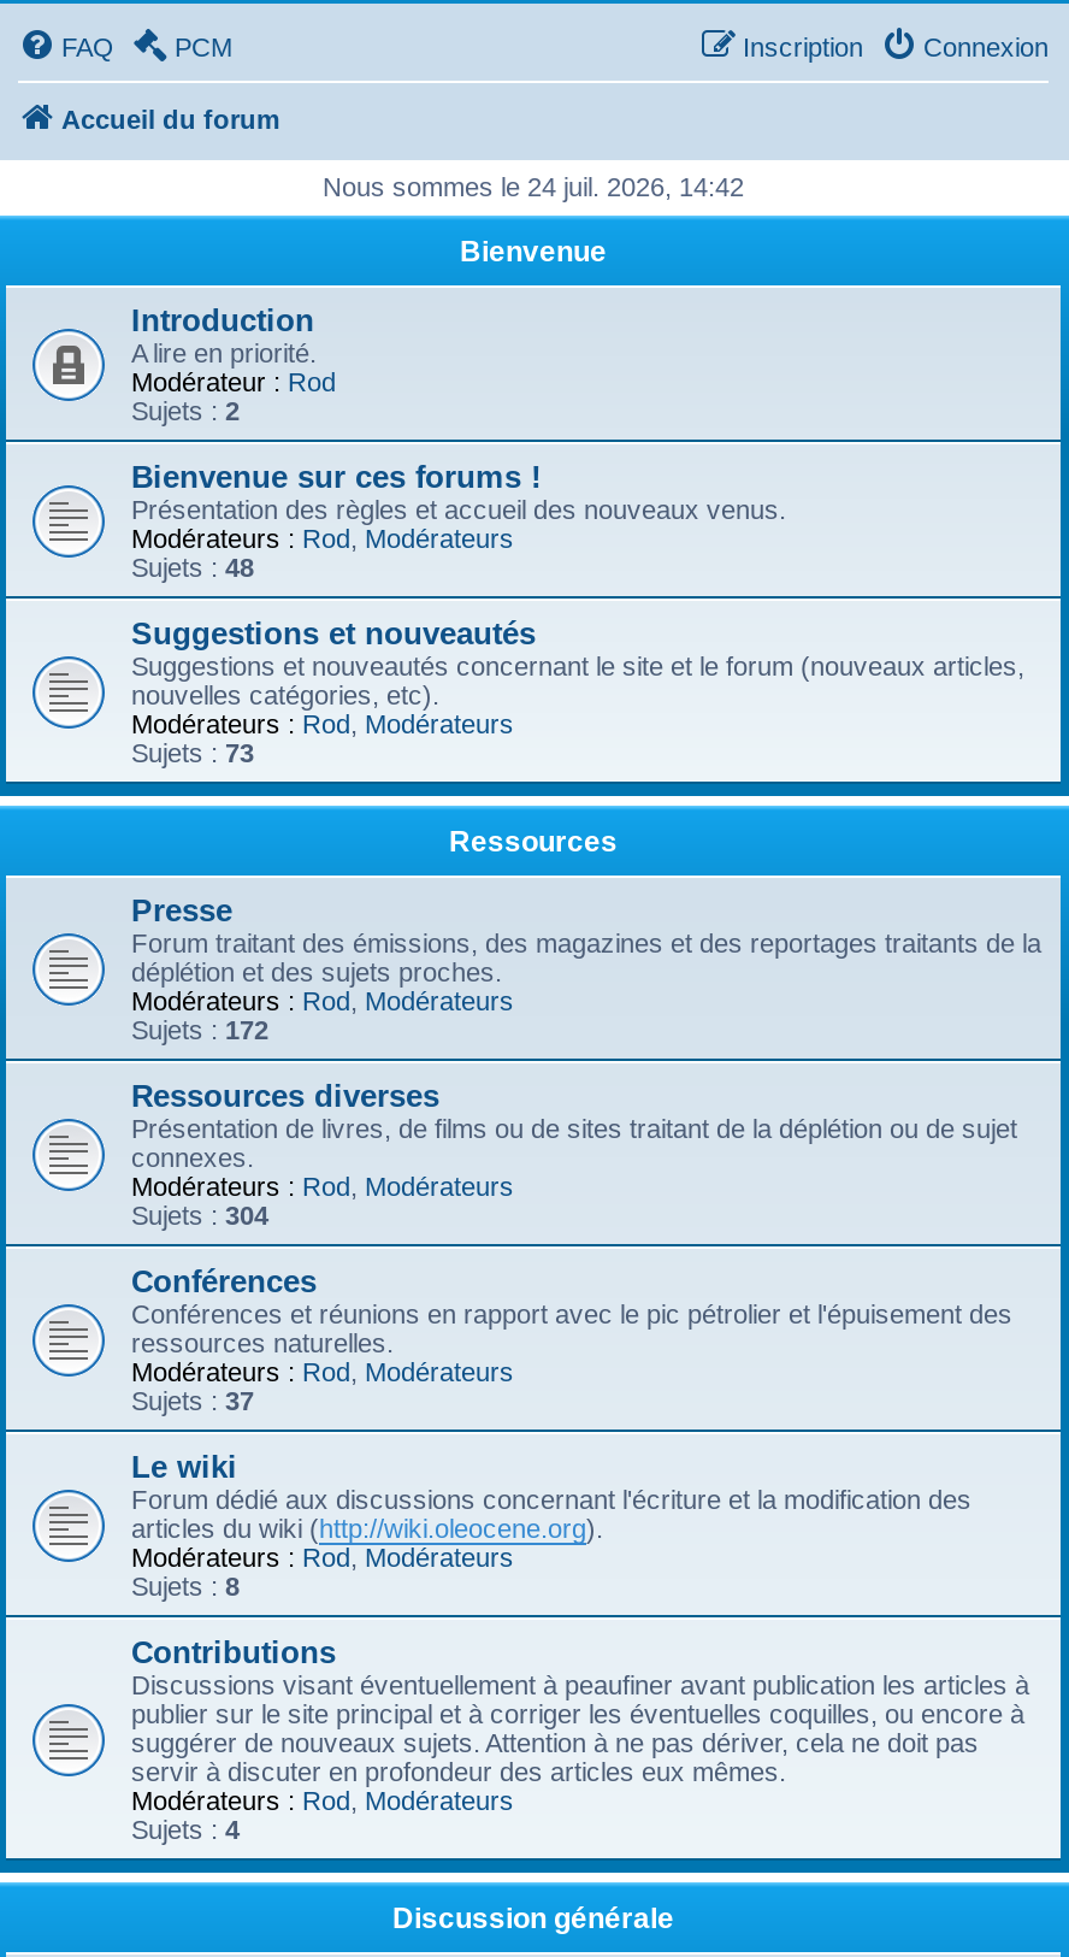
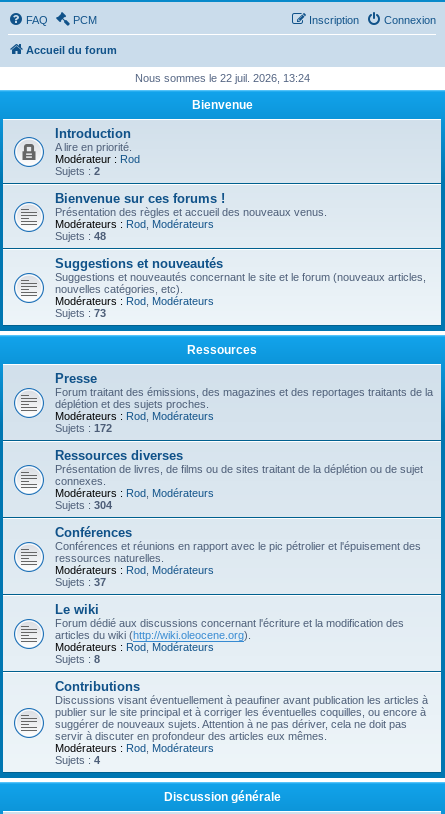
- Nous sommes le 24 juil. 2026, 14:42
+ Nous sommes le 22 juil. 2026, 13:24
